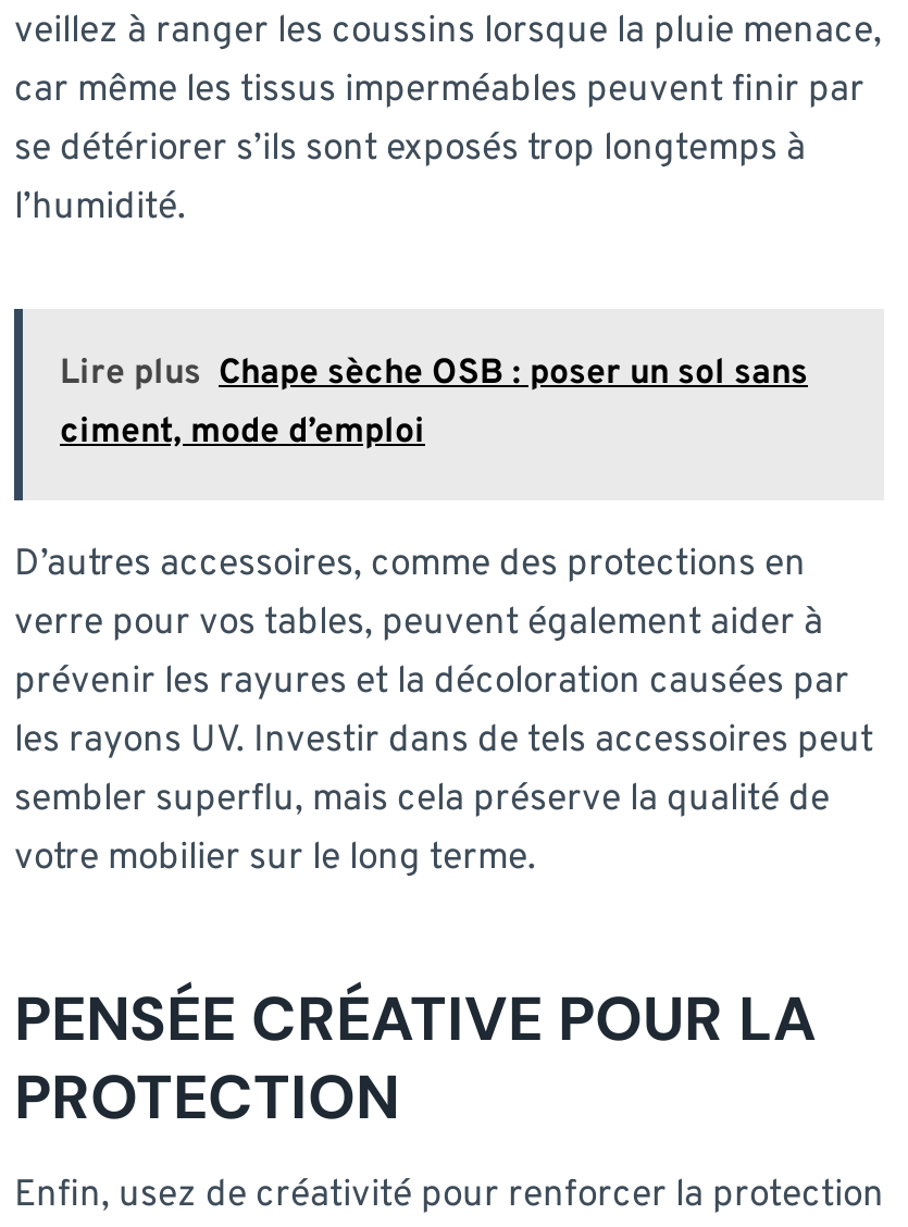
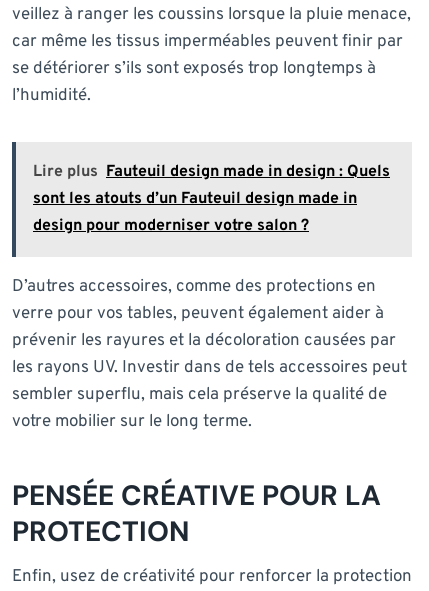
- Lire plus Chape sèche OSB : poser un sol sans
- ciment, mode d’emploi
+ Lire plus Fauteuil design made in design : Quels
+ sont les atouts d’un Fauteuil design made in
+ design pour moderniser votre salon ?
